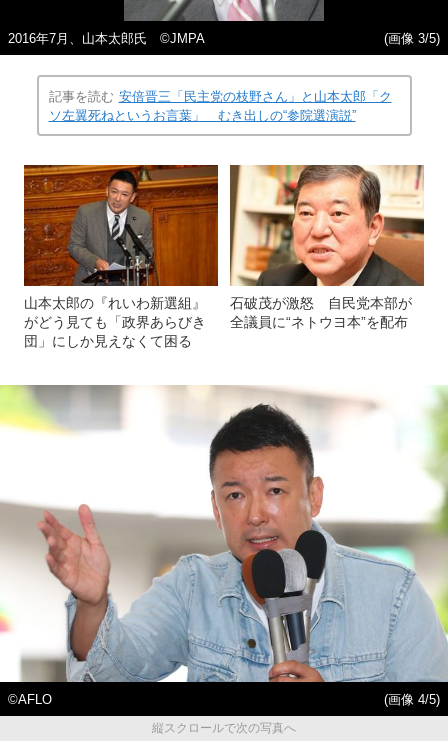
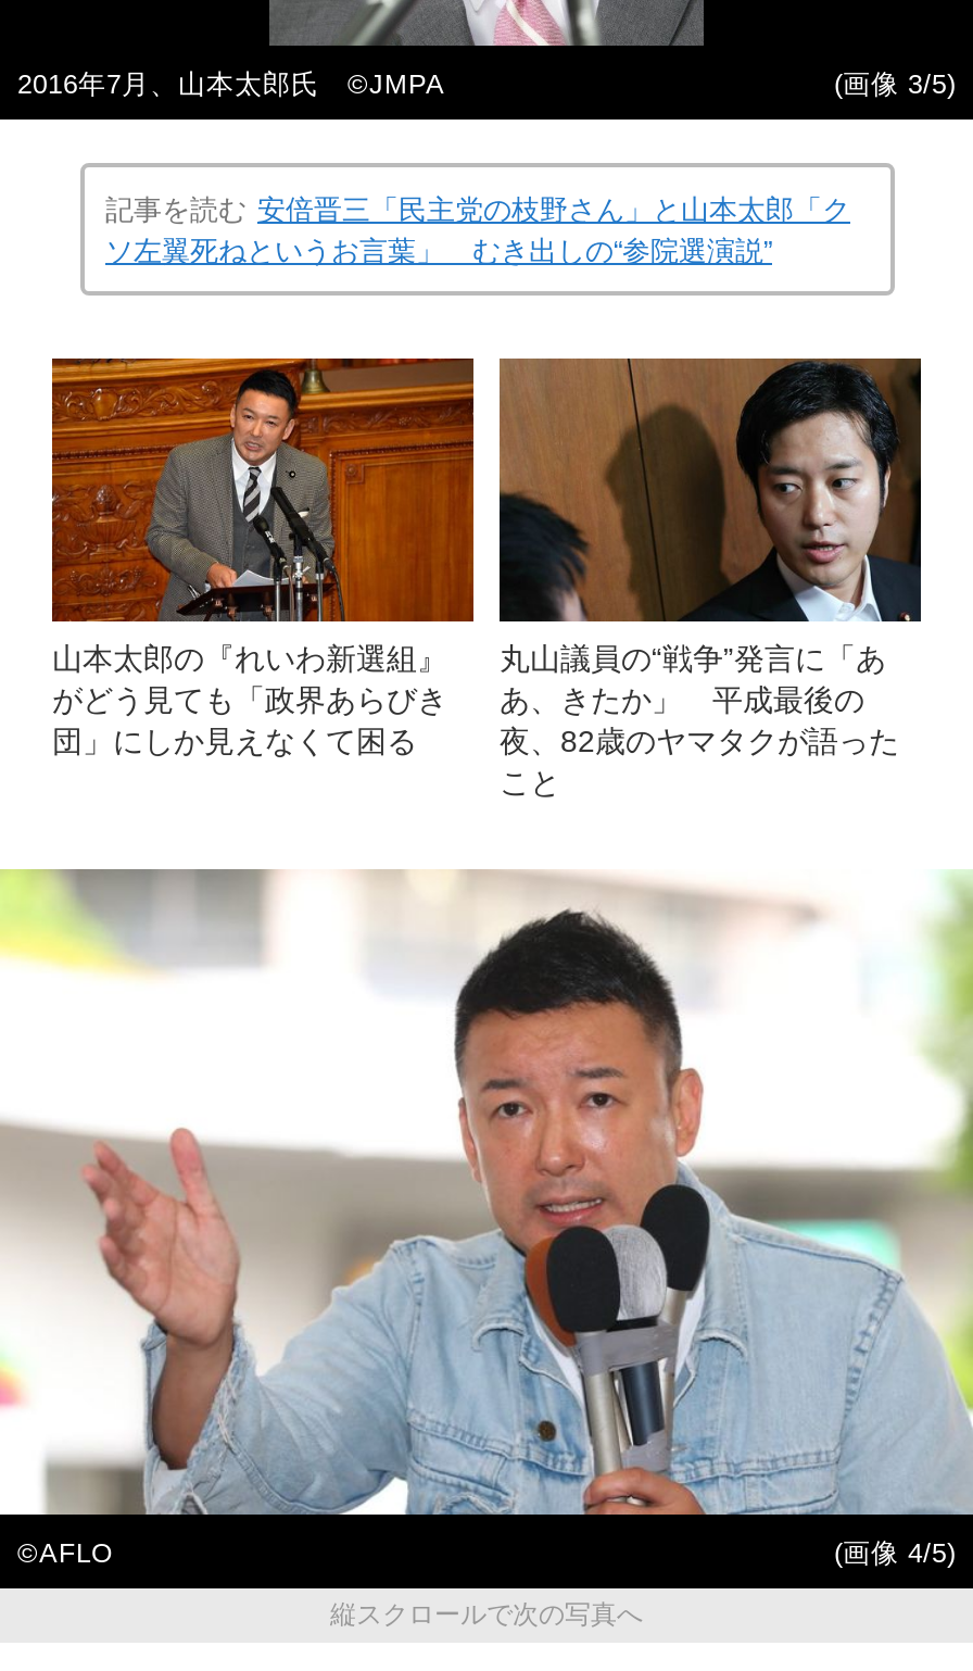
- [image]
- 石破茂が激怒 自民党本部が
- 全議員に“ネトウヨ本”を配布
+ [image]
+ 丸山議員の“戦争”発言に「あ
+ あ、きたか」 平成最後の
+ 夜、82歳のヤマタクが語った
+ こと
